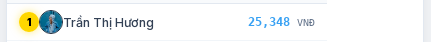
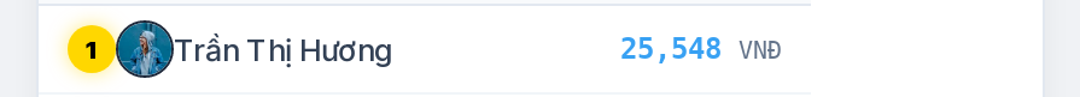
- 25,348 VNĐ
+ 25,548 VNĐ
